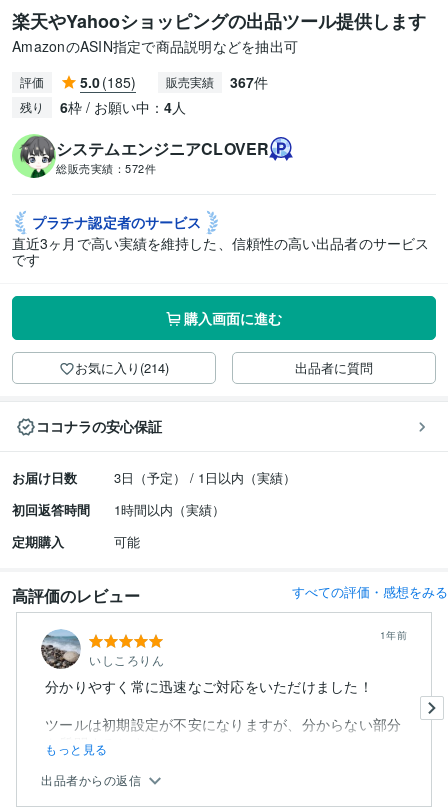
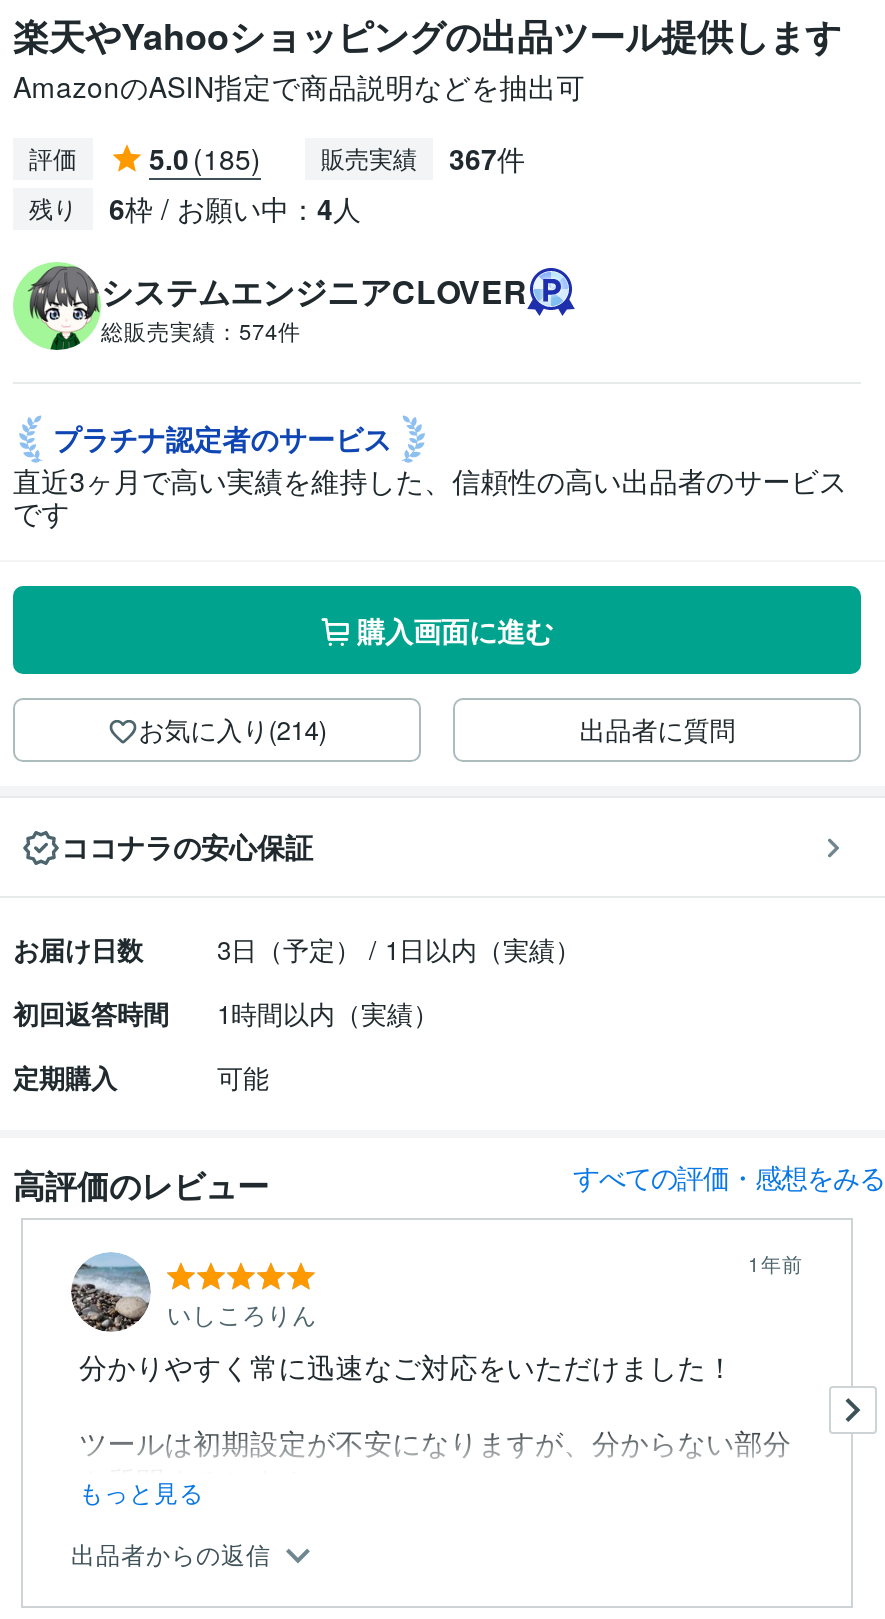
- 総販売実績：572件
+ 総販売実績：574件
